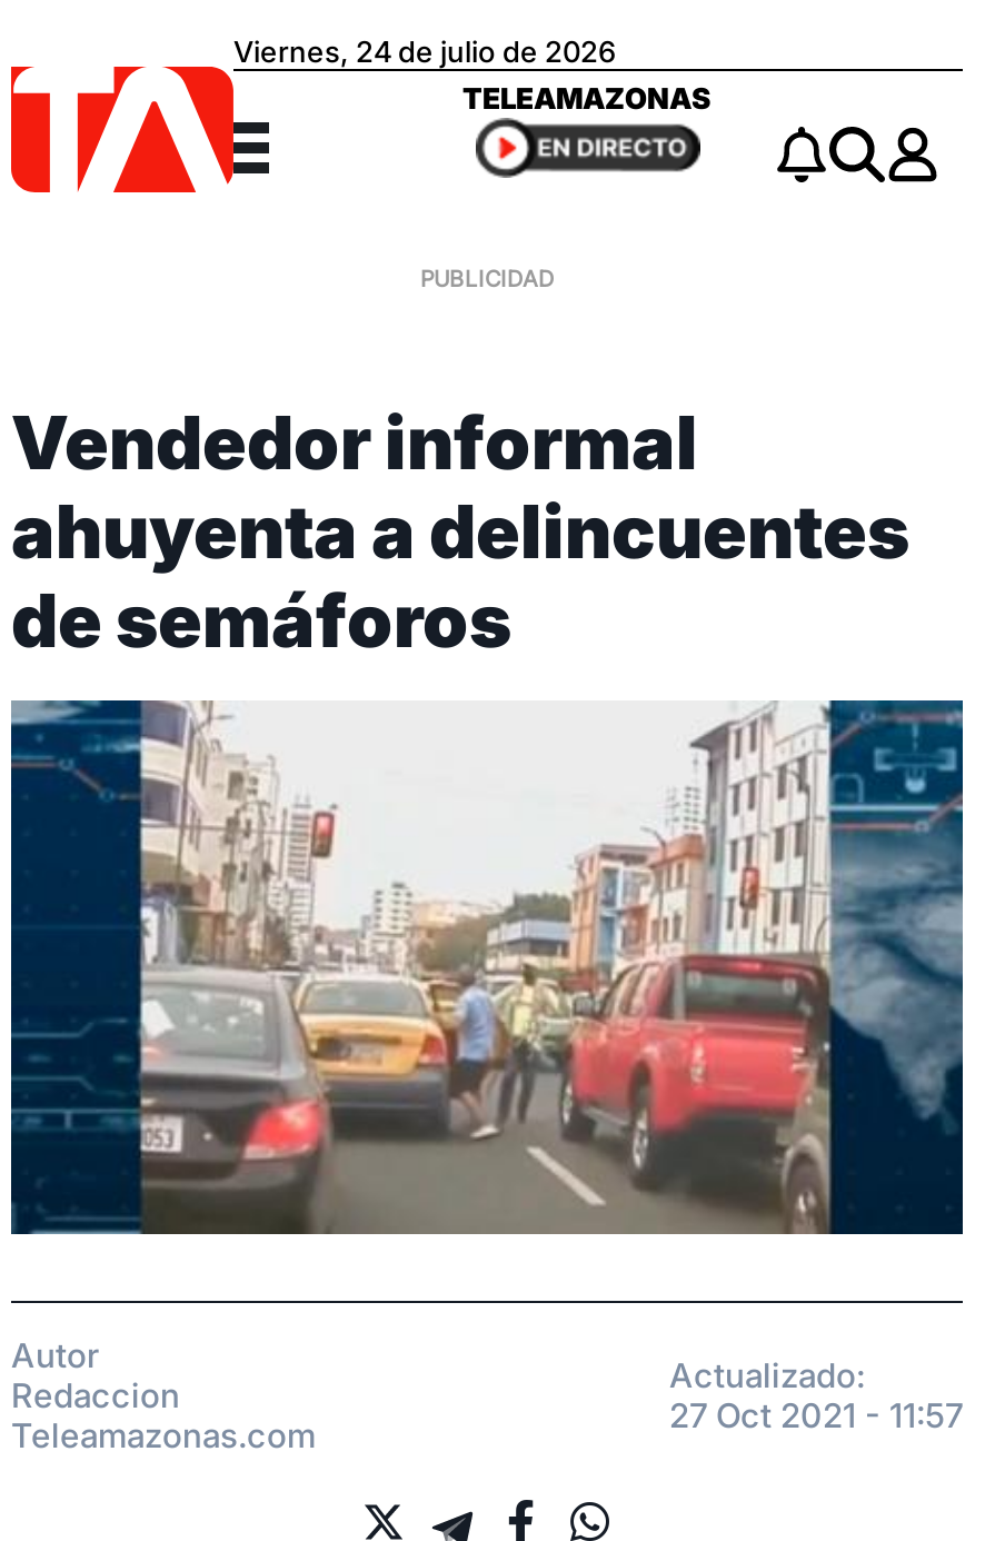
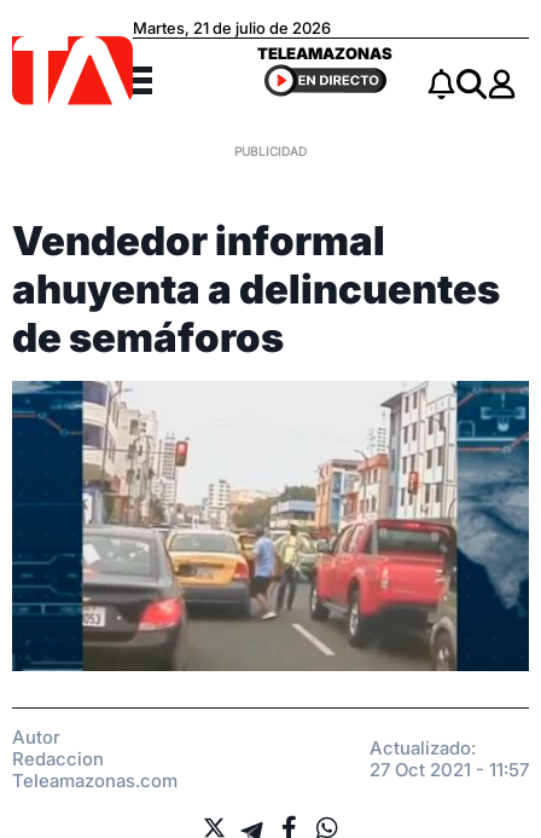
- Viernes, 24 de julio de 2026
+ Martes, 21 de julio de 2026
